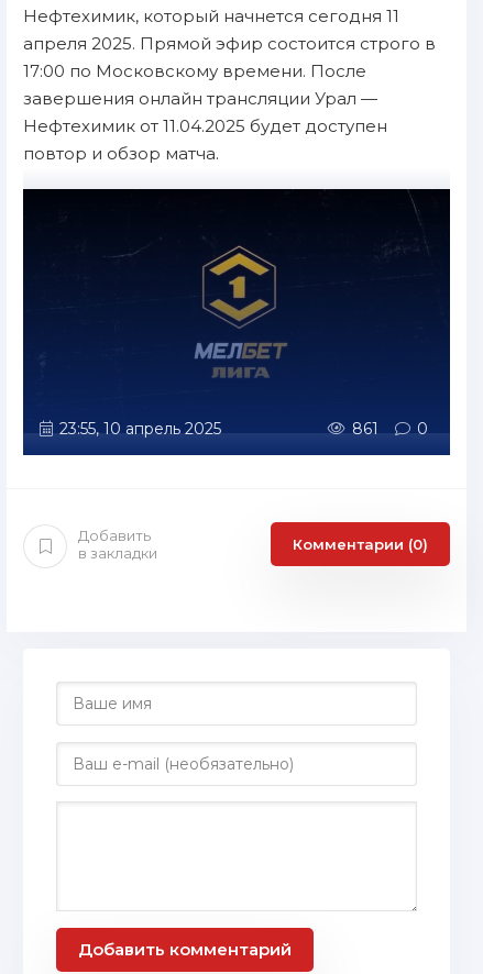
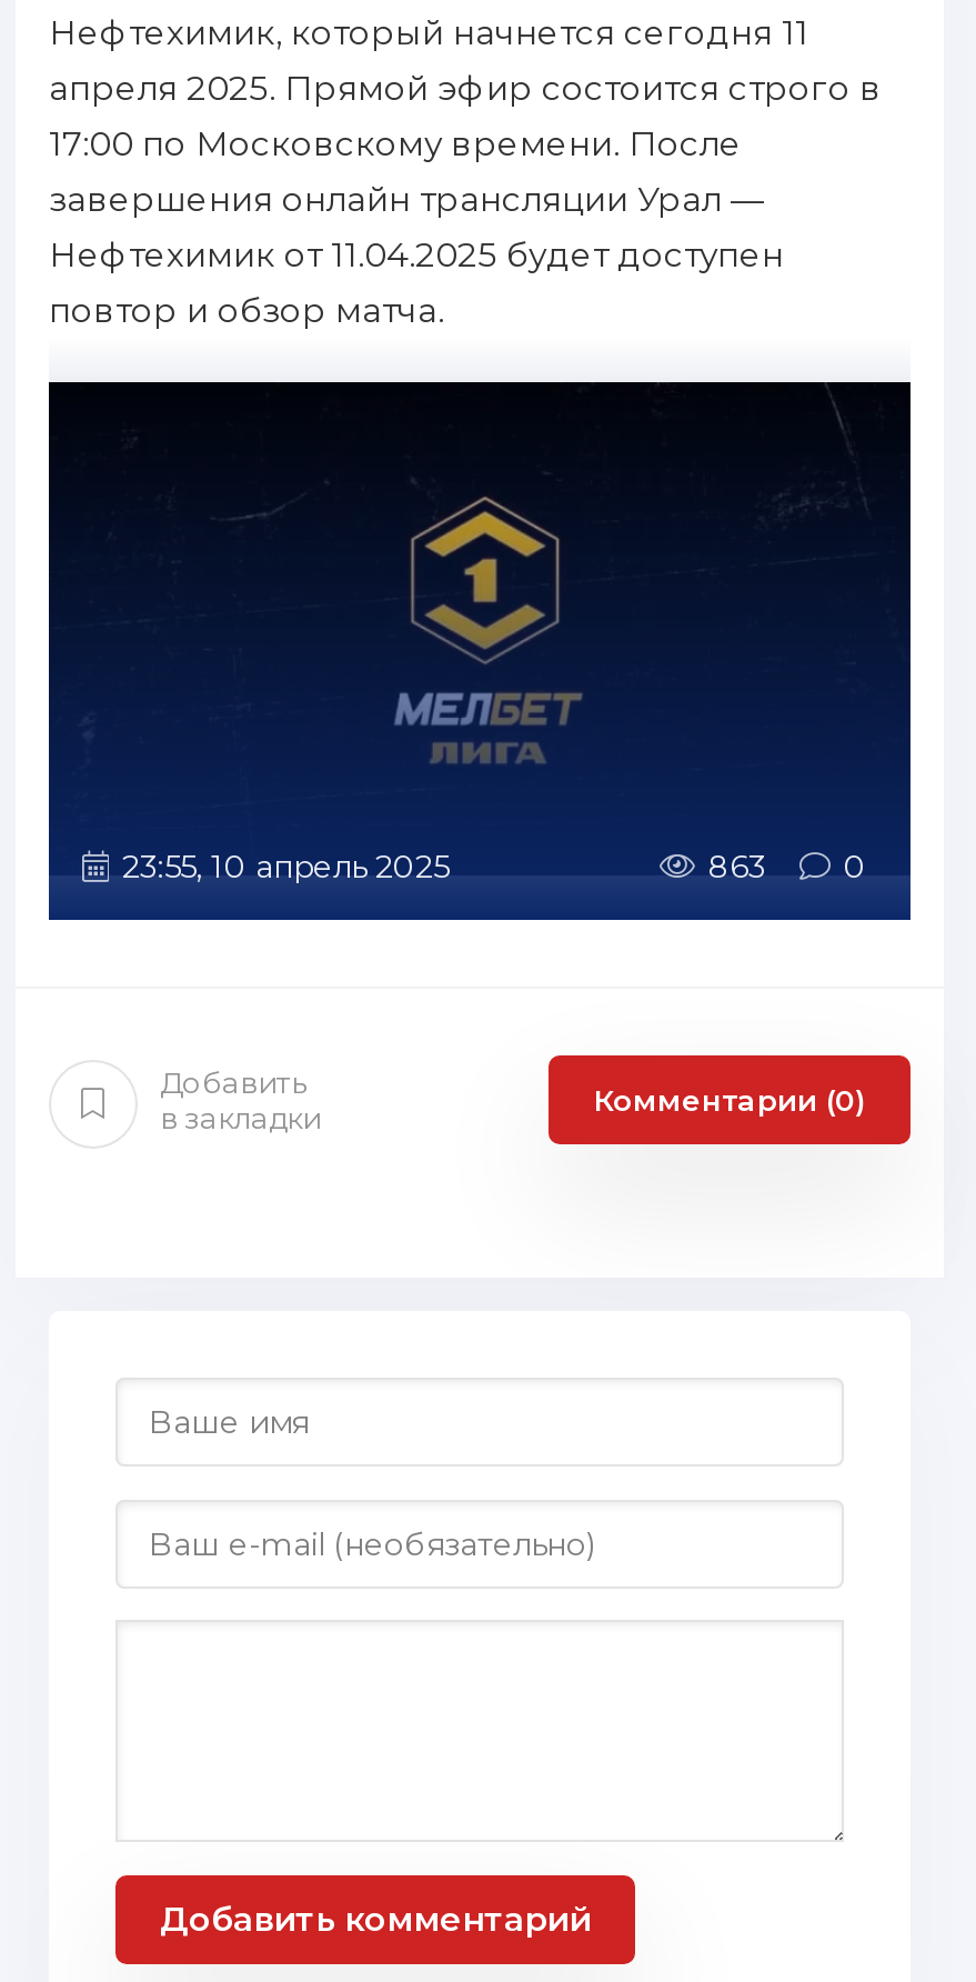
- 861
+ 863
